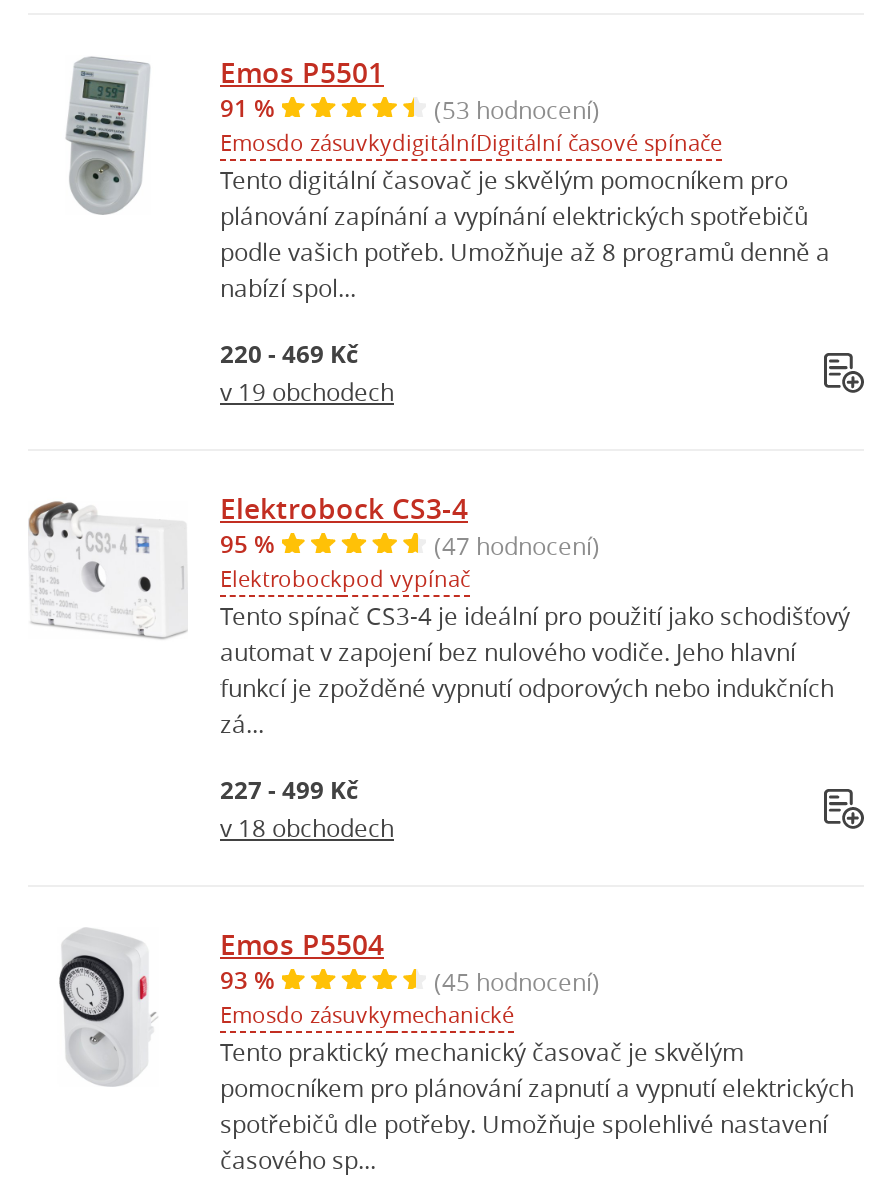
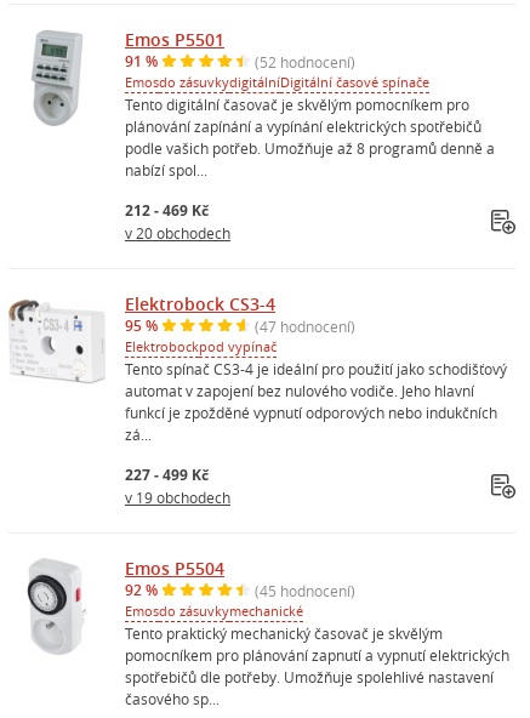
- (53 hodnocení)
+ (52 hodnocení)

- 220 - 469 Kč
+ 212 - 469 Kč

- v 19 obchodech
+ v 20 obchodech

- v 18 obchodech
+ v 19 obchodech

- 93 %
+ 92 %
